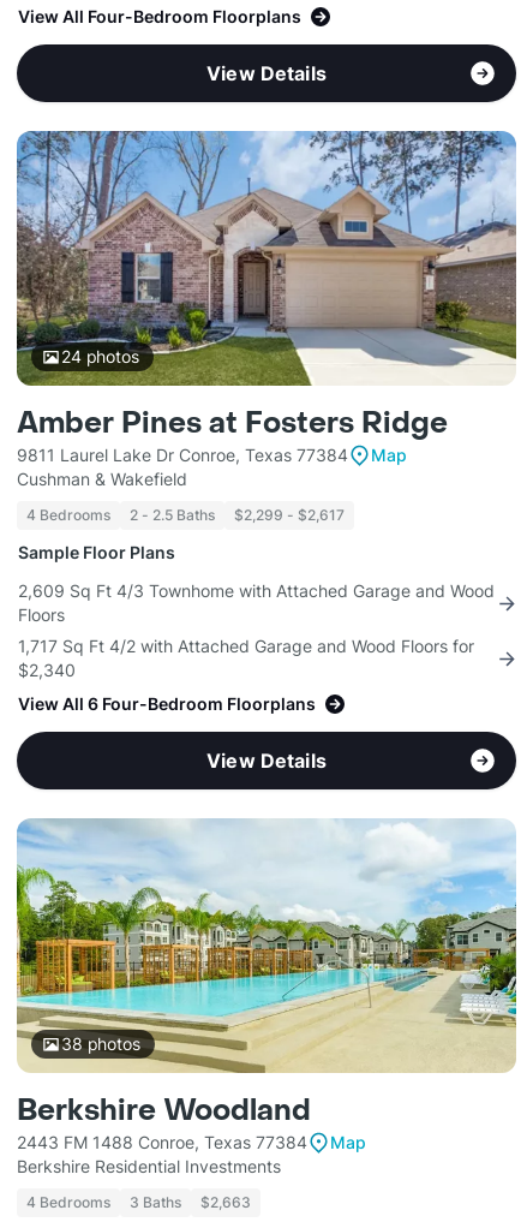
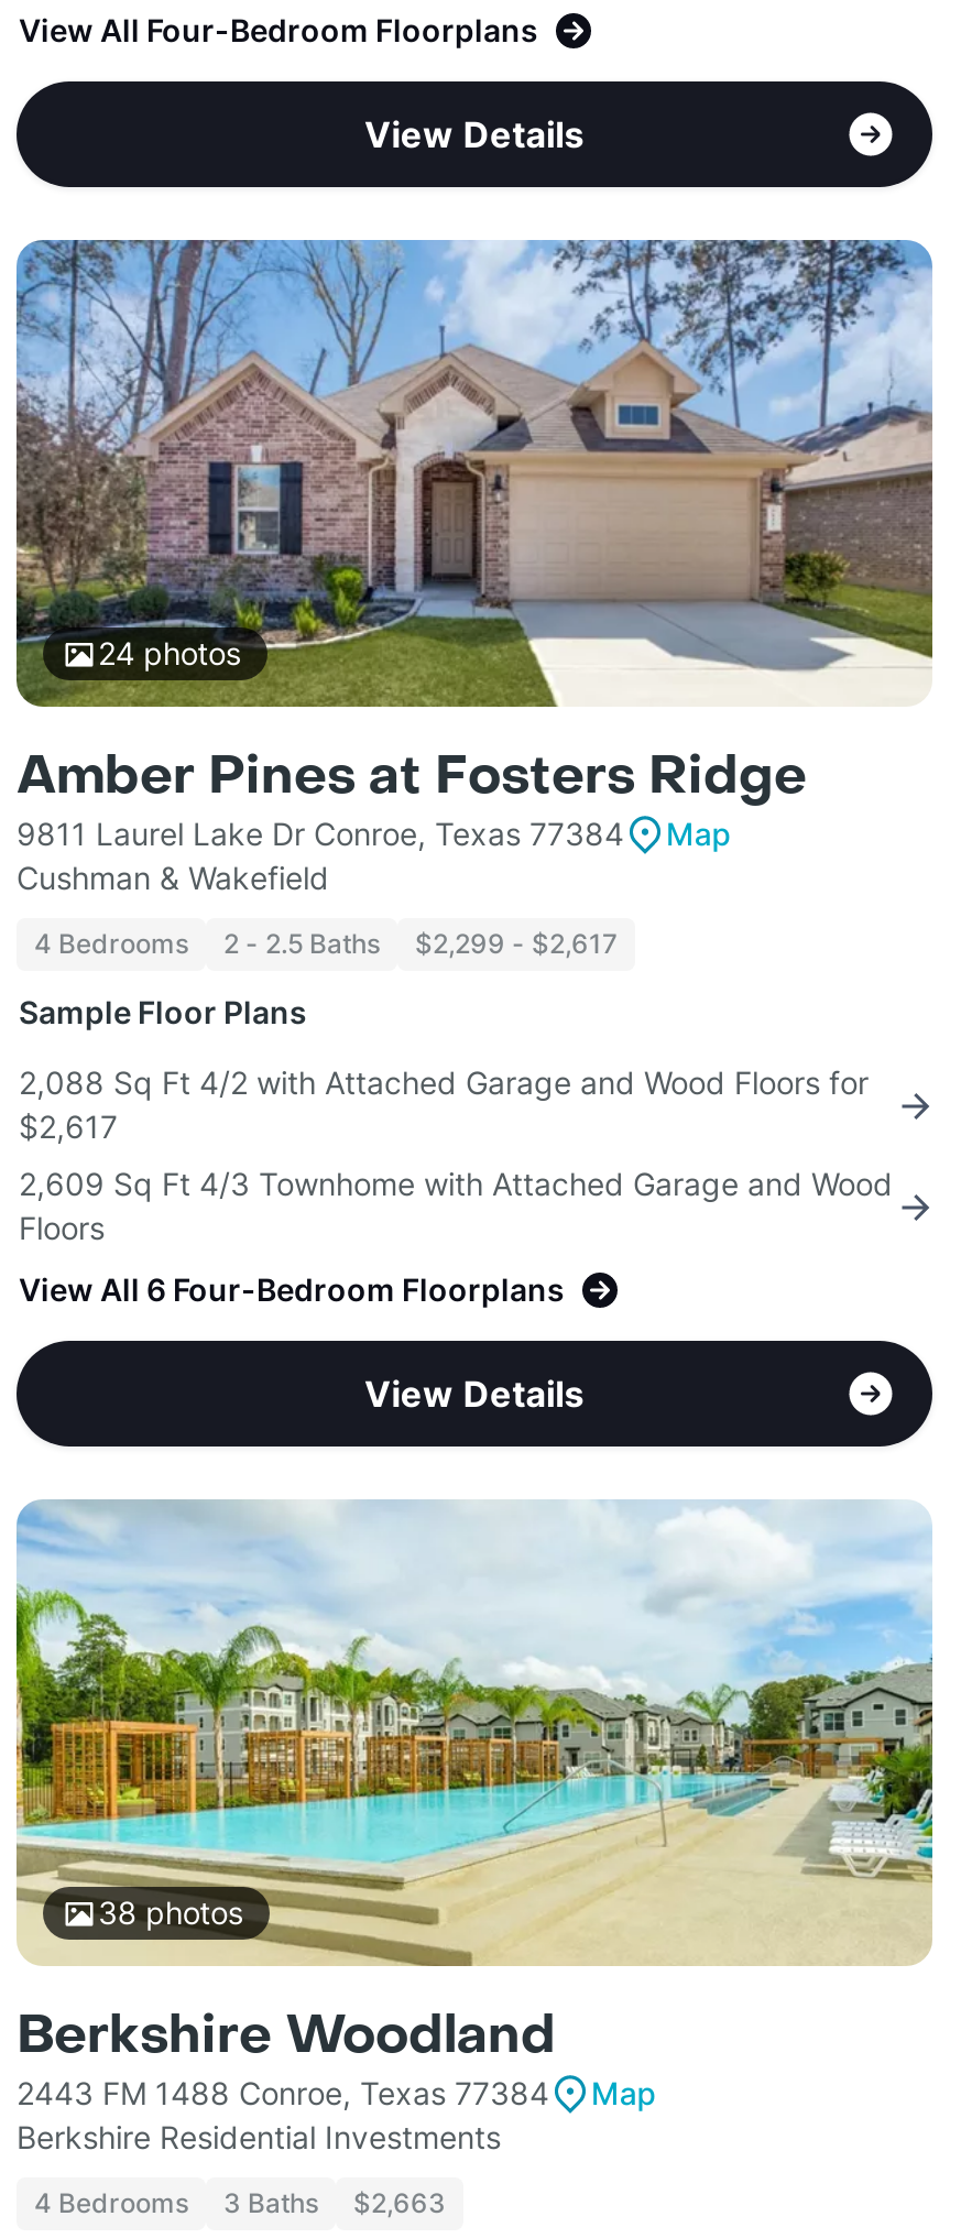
+ 2,088 Sq Ft 4/2 with Attached Garage and Wood Floors for
+ $2,617

moved down: 2,609 Sq Ft 4/3 Townhome with Attached Garage and Wood | Floors

- 1,717 Sq Ft 4/2 with Attached Garage and Wood Floors for
- $2,340
